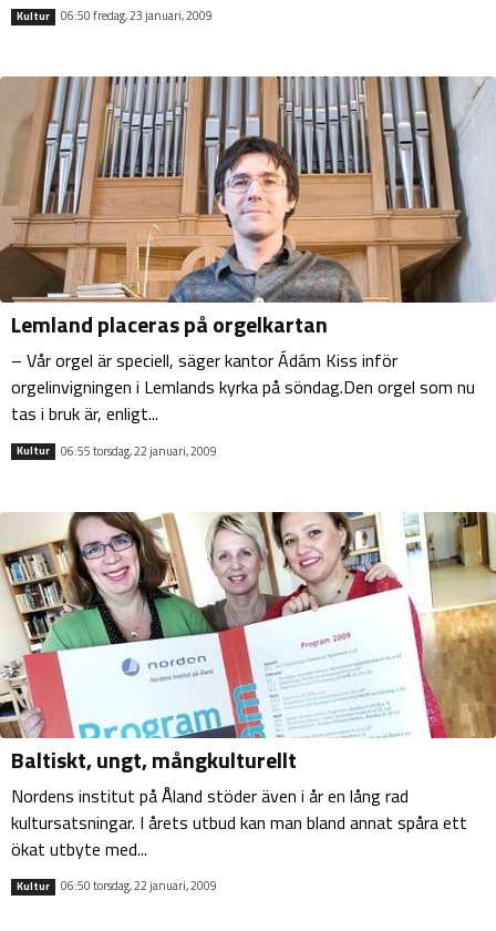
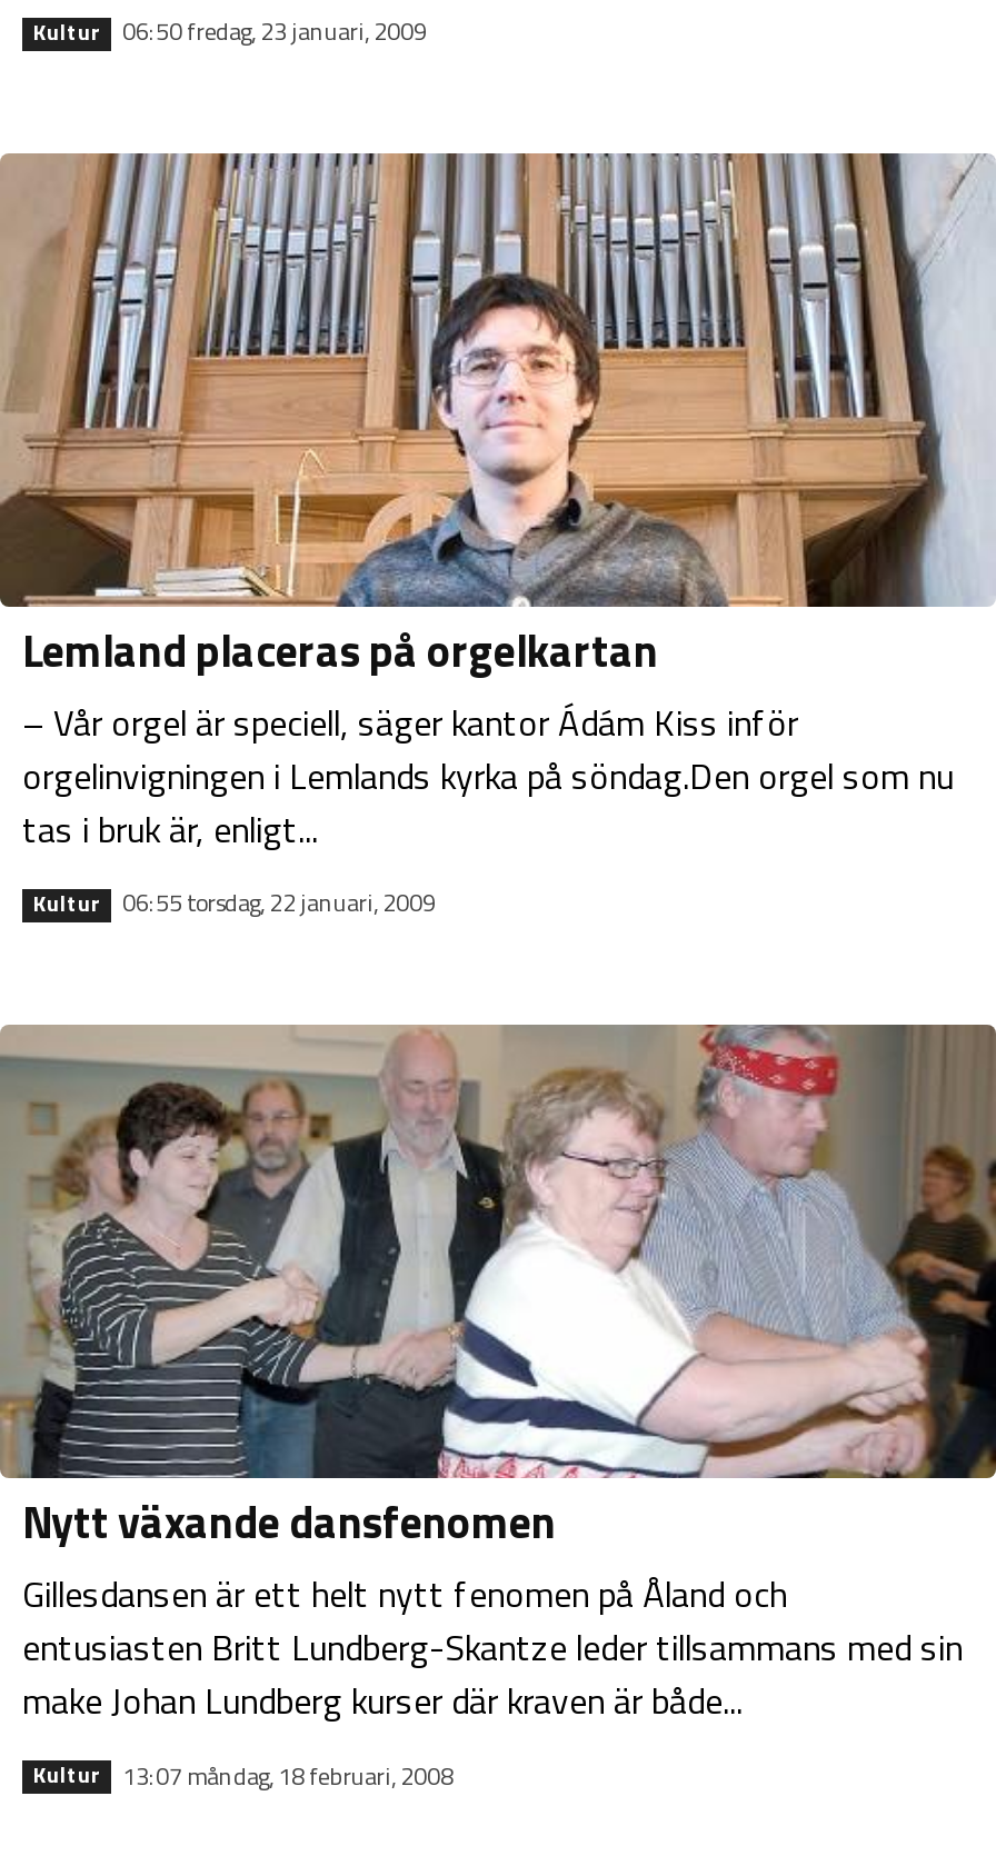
- [image]
- Baltiskt, ungt, mångkulturellt
- Nordens institut på Åland stöder även i år en lång rad
- kultursatsningar. I årets utbud kan man bland annat spåra ett
- ökat utbyte med...
+ [image]
+ Nytt växande dansfenomen
+ Gillesdansen är ett helt nytt fenomen på Åland och
+ entusiasten Britt Lundberg-Skantze leder tillsammans med sin
+ make Johan Lundberg kurser där kraven är både...

- 06:50 torsdag, 22 januari, 2009
+ 13:07 måndag, 18 februari, 2008
